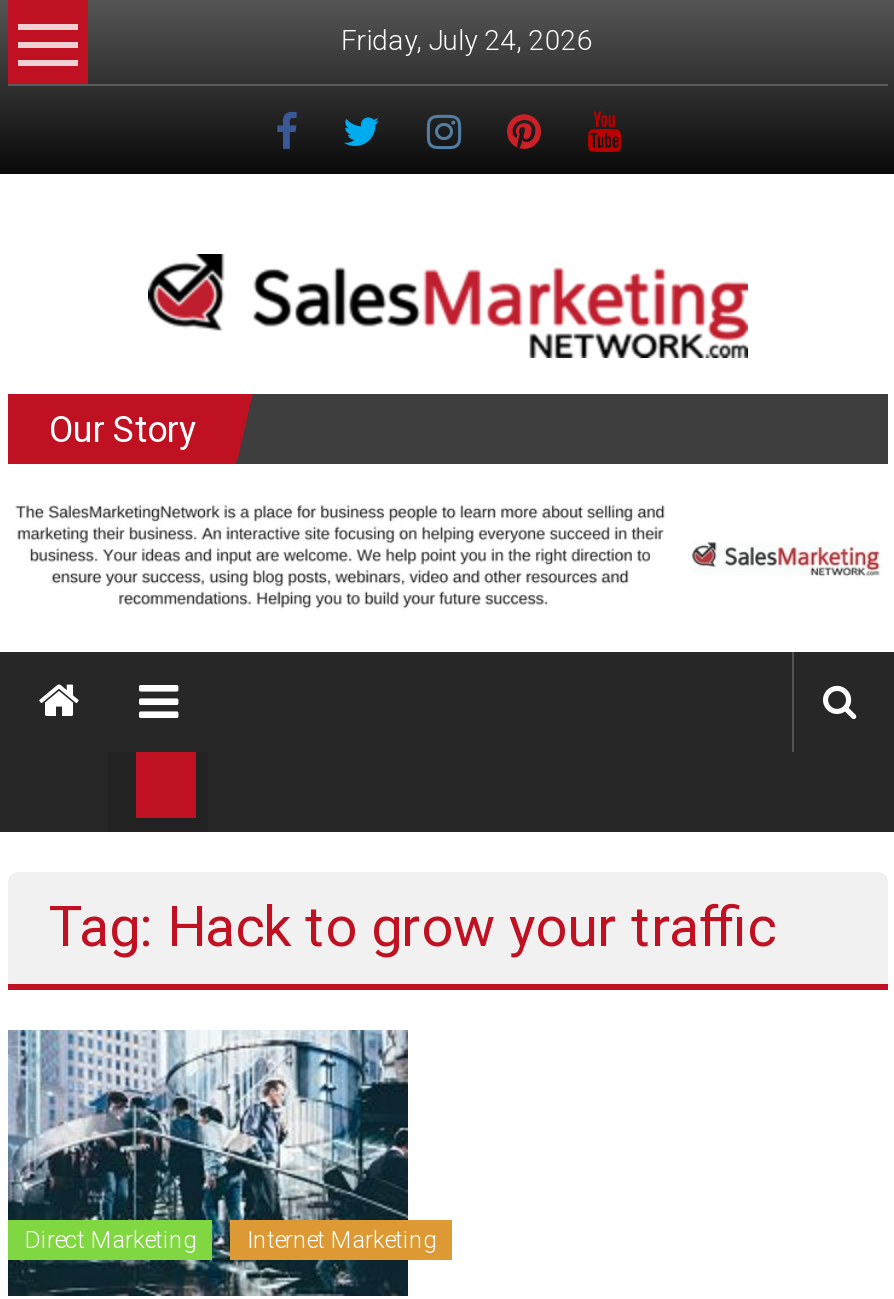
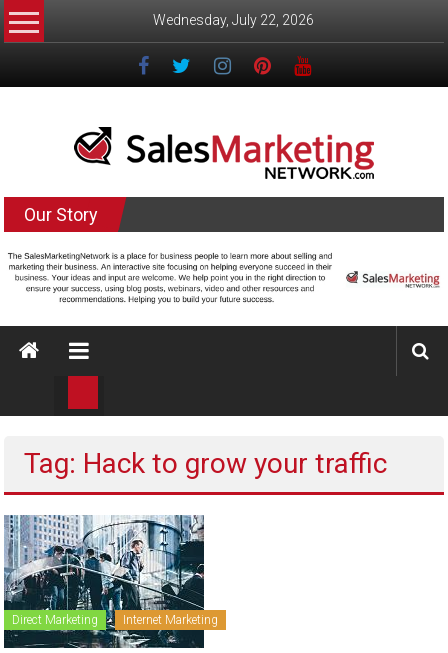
- Friday, July 24, 2026
+ Wednesday, July 22, 2026
